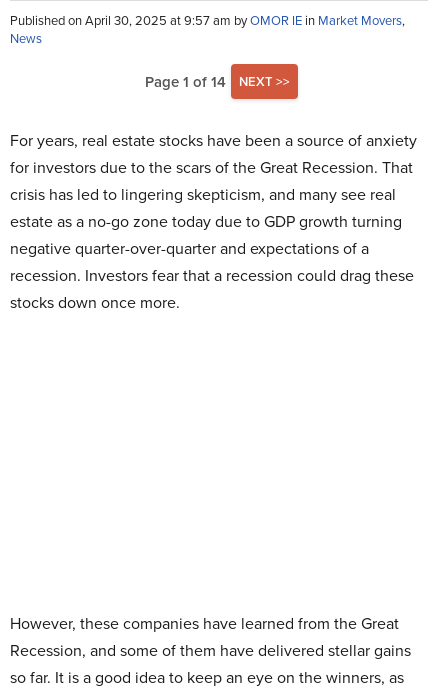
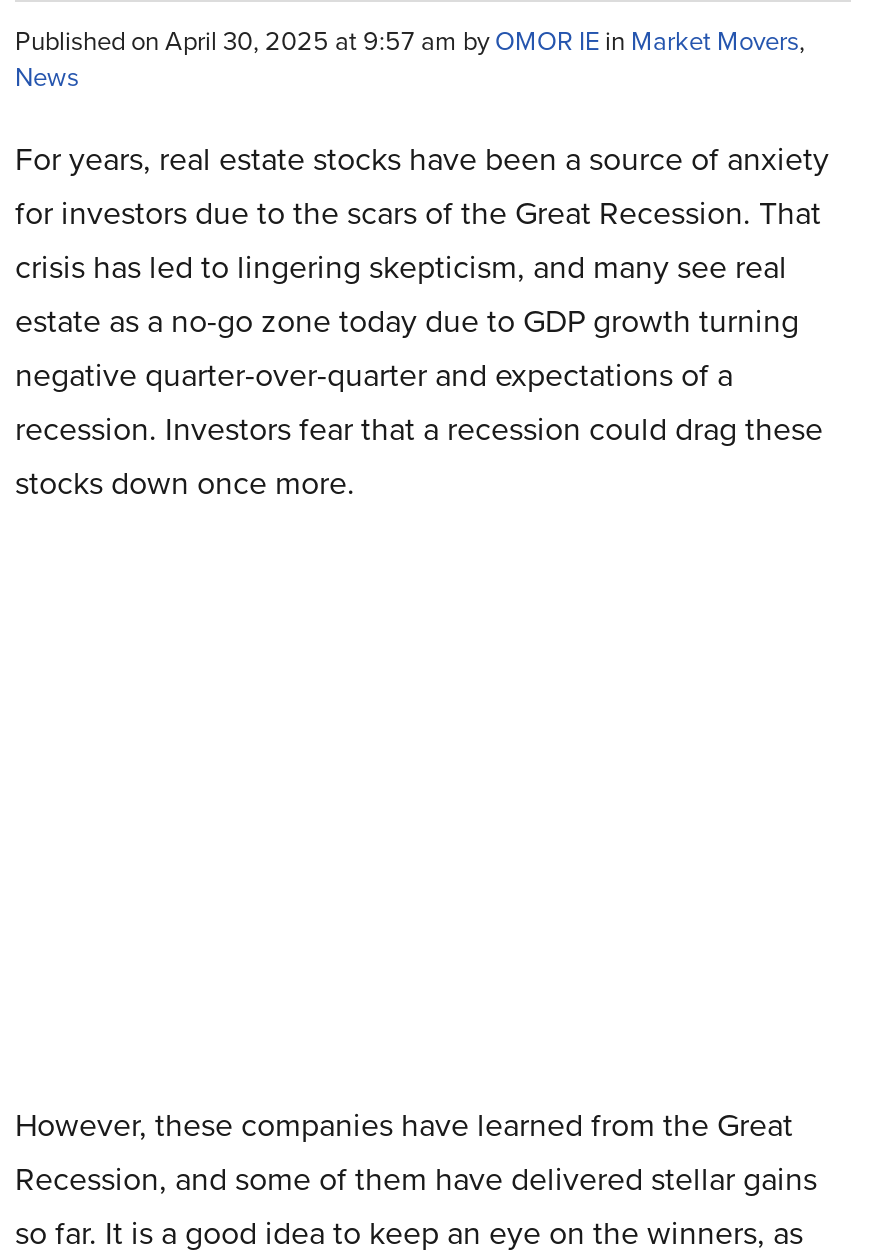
- Page 1 of 14
- NEXT >>
